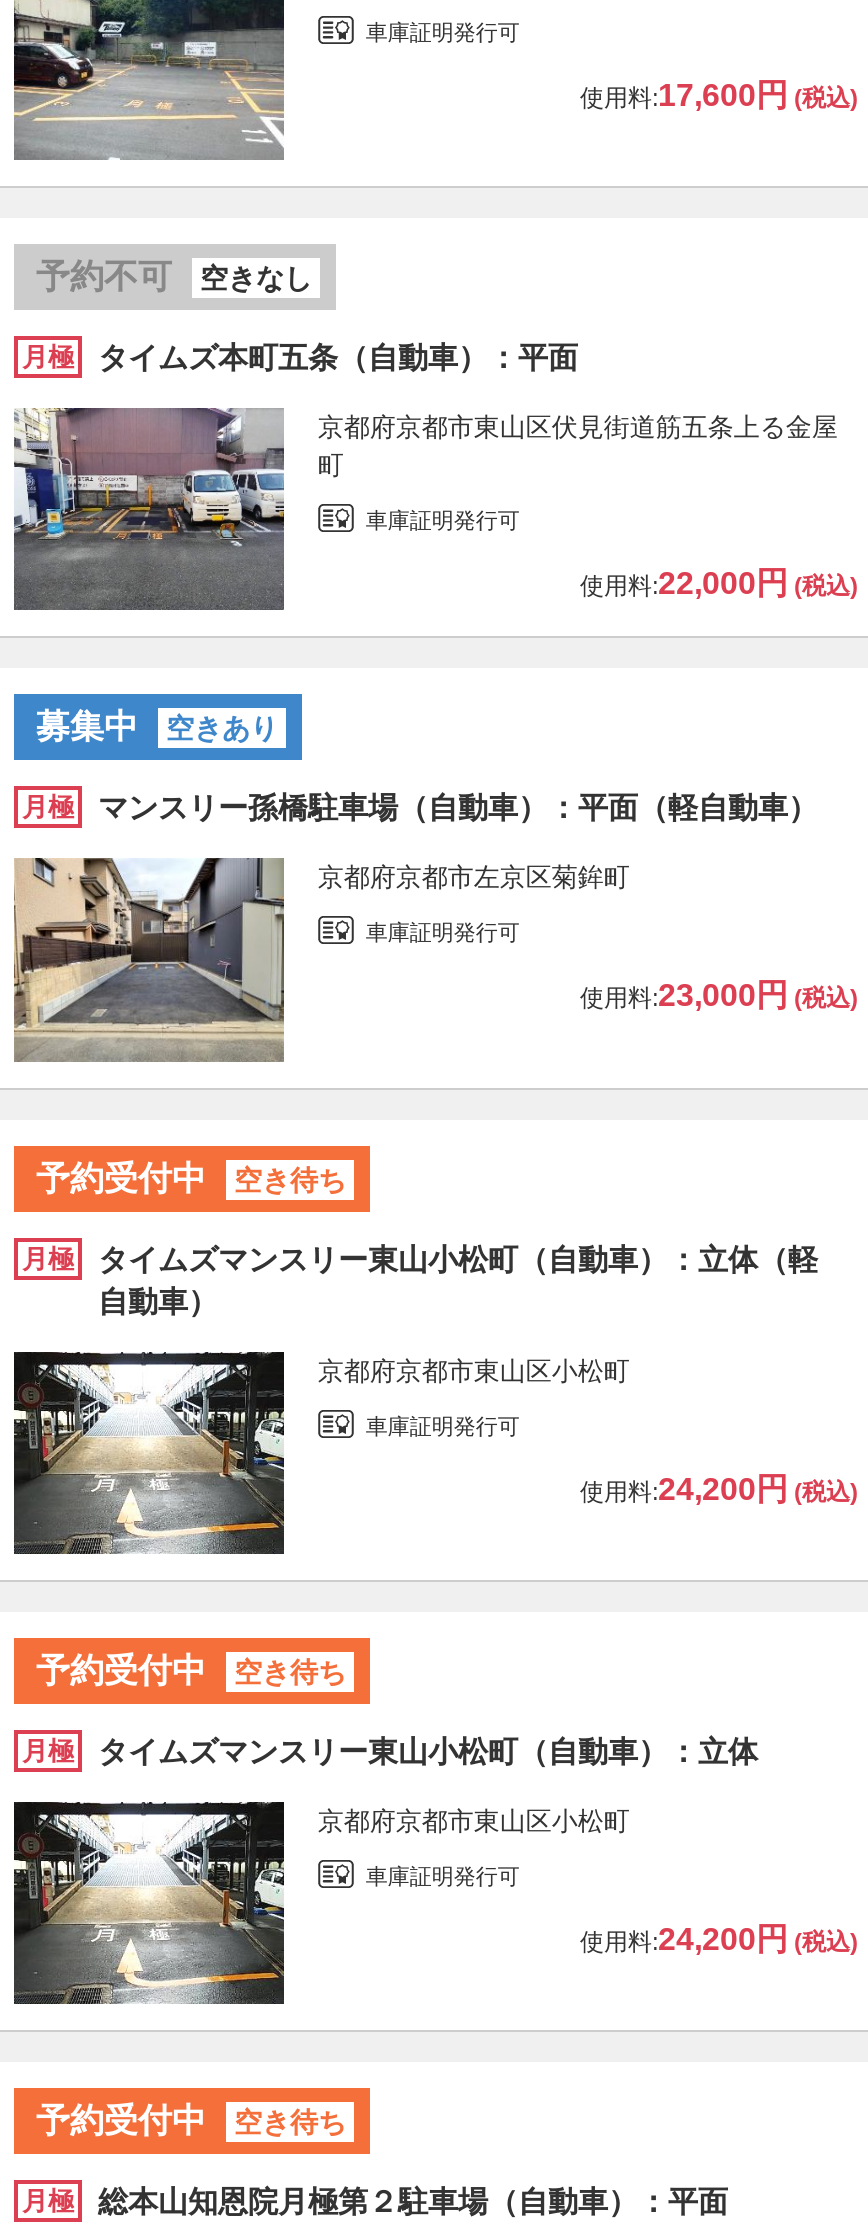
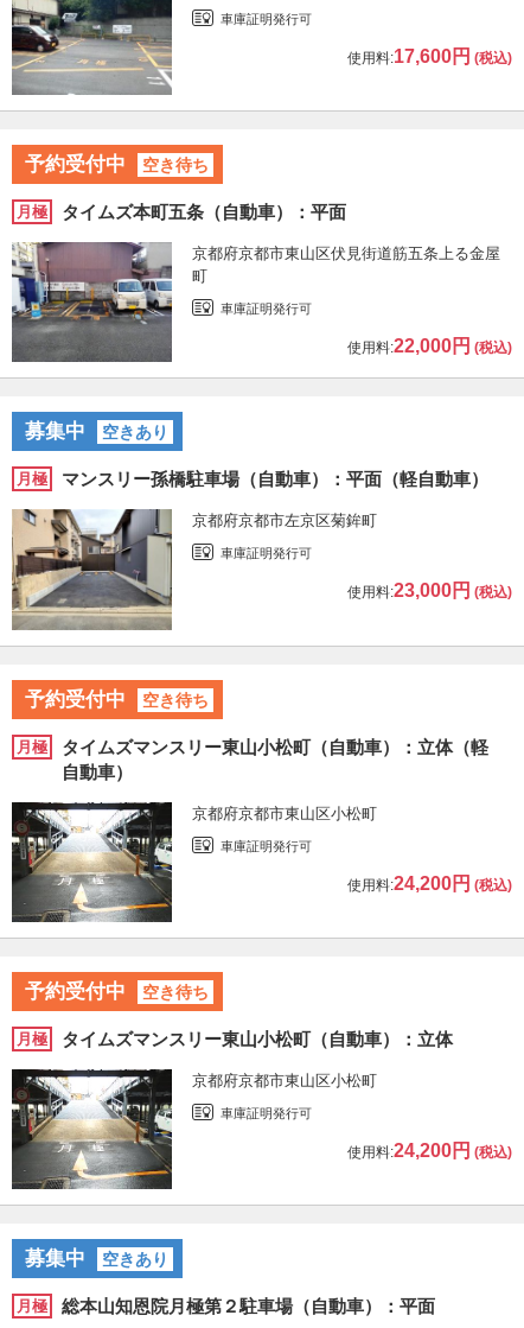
- 予約不可
- 空きなし
+ 予約受付中
+ 空き待ち

- 予約受付中
- 空き待ち
+ 募集中
+ 空きあり
